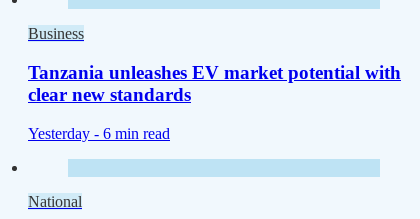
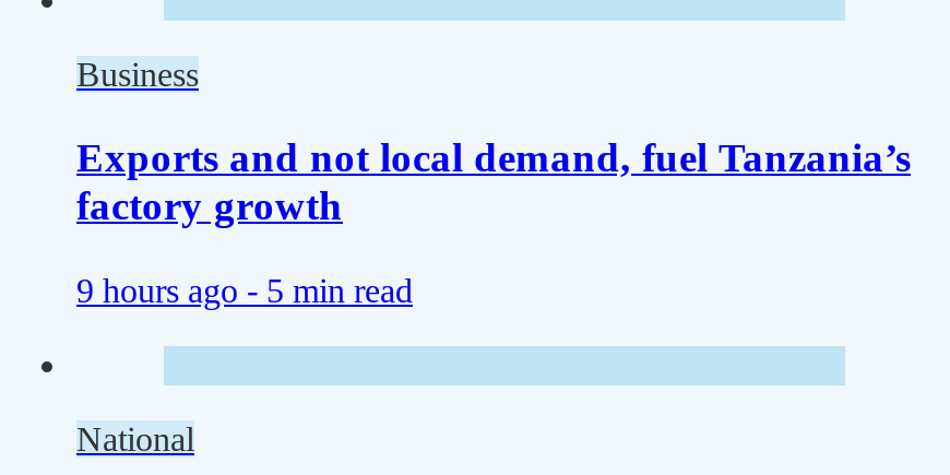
- Tanzania unleashes EV market potential with
- clear new standards
+ Exports and not local demand, fuel Tanzania’s
+ factory growth

- Yesterday - 6 min read
+ 9 hours ago - 5 min read
